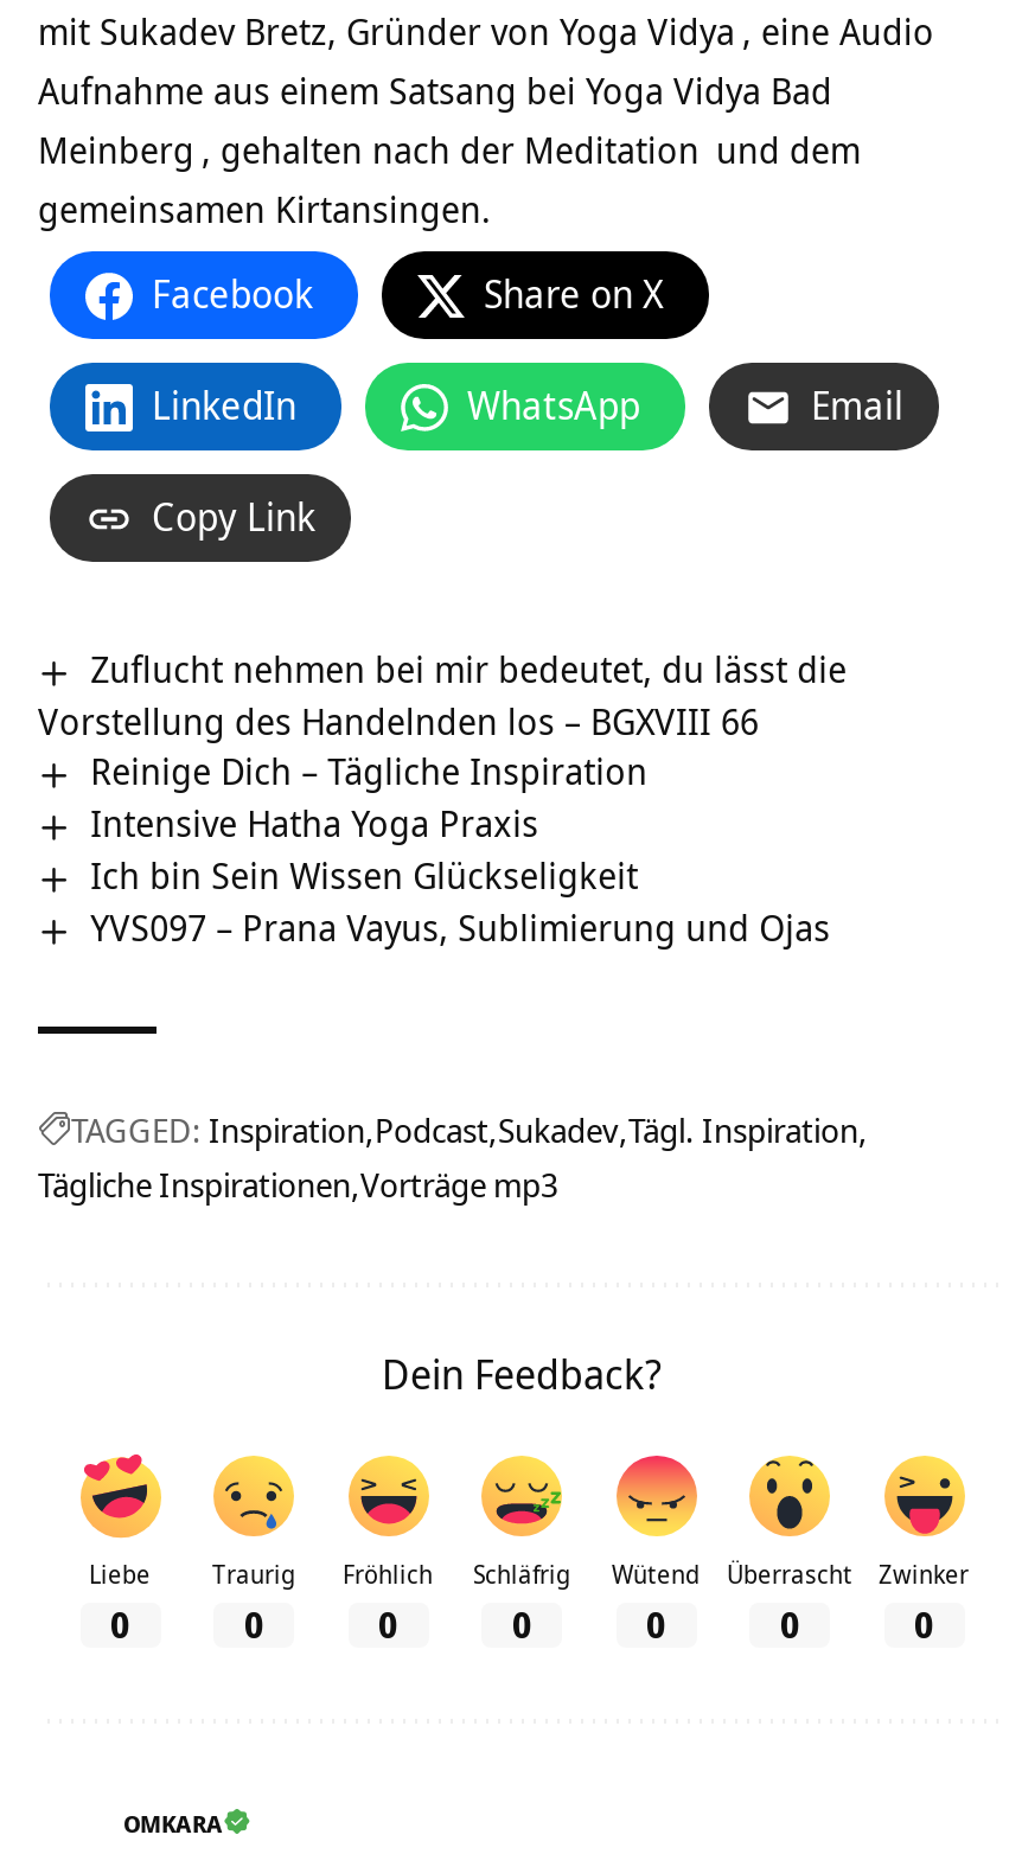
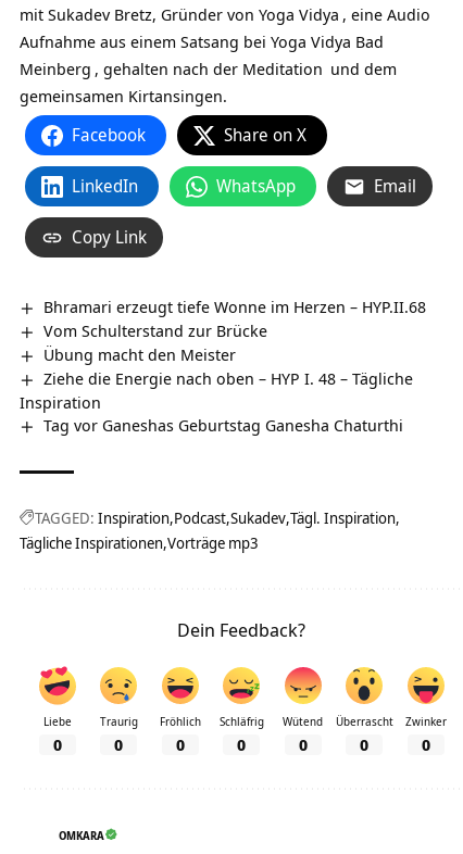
- Zuflucht nehmen bei mir bedeutet, du lässt die
- Vorstellung des Handelnden los – BGXVIII 66
- Reinige Dich – Tägliche Inspiration
- Intensive Hatha Yoga Praxis
- Ich bin Sein Wissen Glückseligkeit
- YVS097 – Prana Vayus, Sublimierung und Ojas
+ Bhramari erzeugt tiefe Wonne im Herzen – HYP.II.68
+ Vom Schulterstand zur Brücke
+ Übung macht den Meister
+ Ziehe die Energie nach oben – HYP I. 48 – Tägliche
+ Inspiration
+ Tag vor Ganeshas Geburtstag Ganesha Chaturthi
